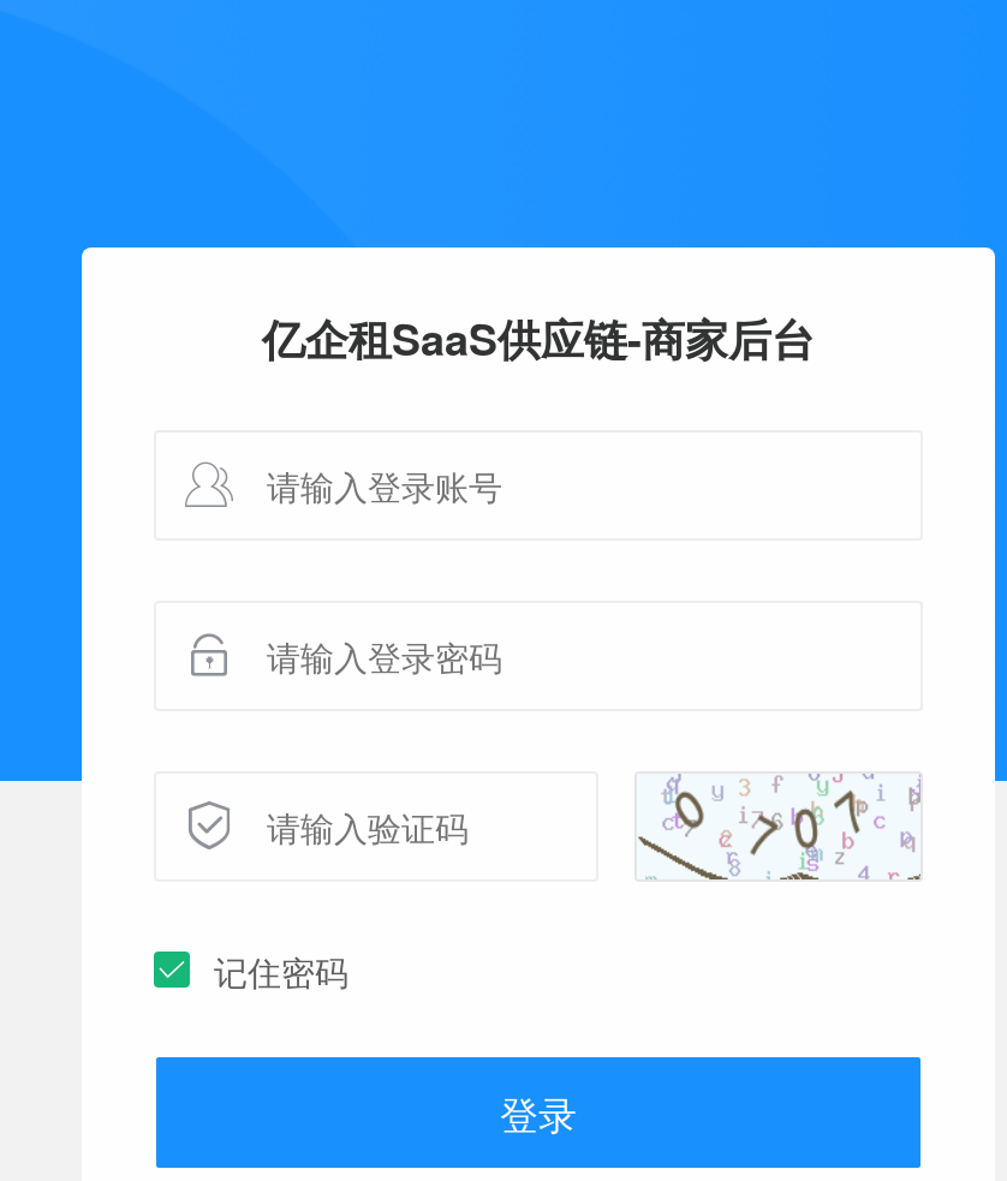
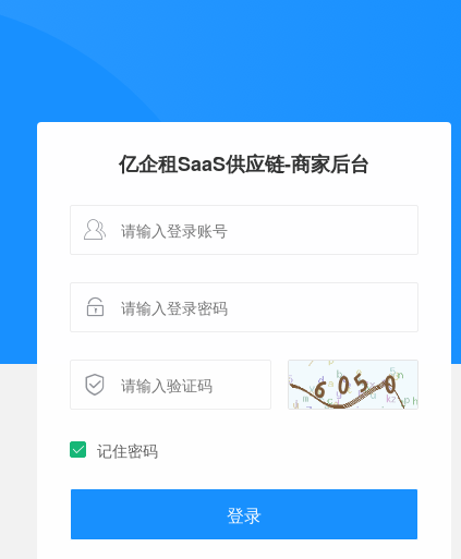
- [image]
+ [image]
